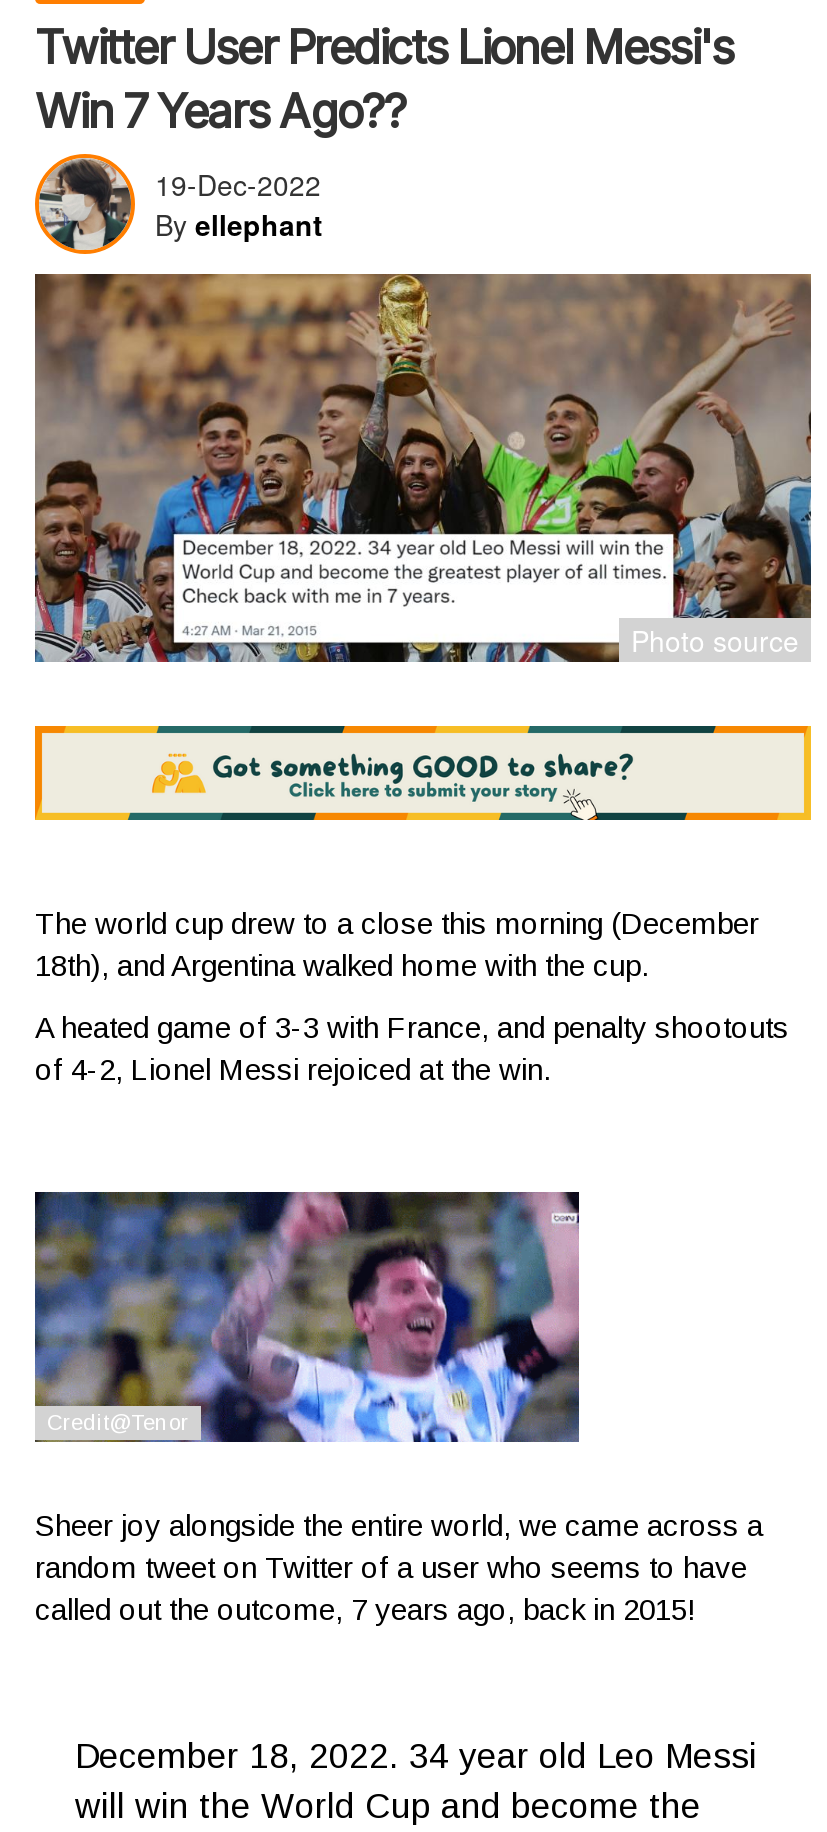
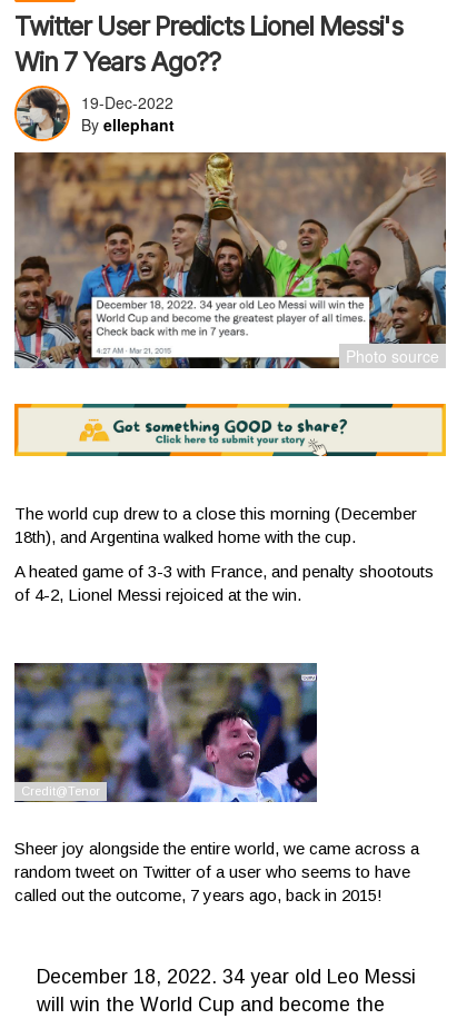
- [image]
+ [image]
